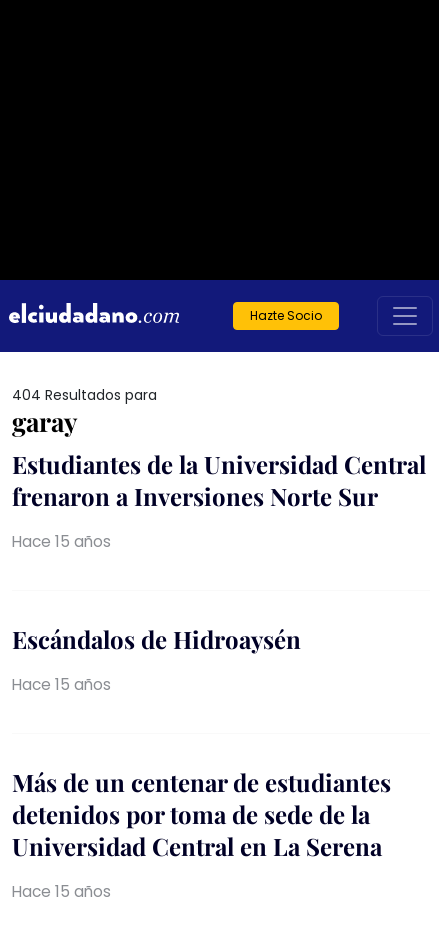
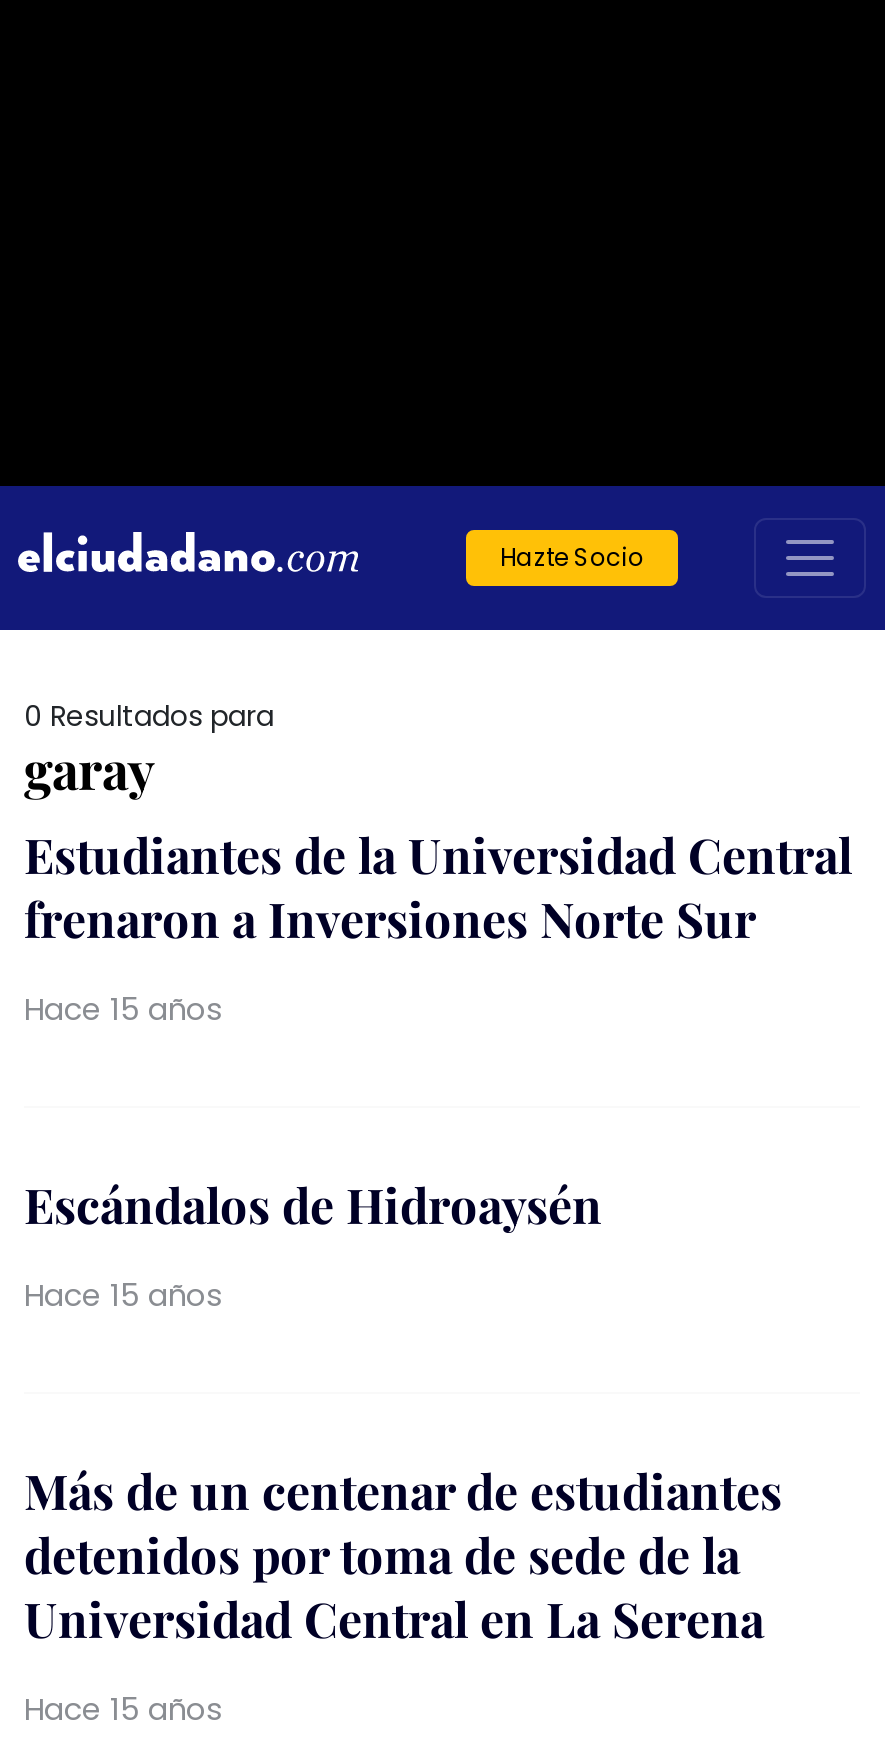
- 404 Resultados para
+ 0 Resultados para
